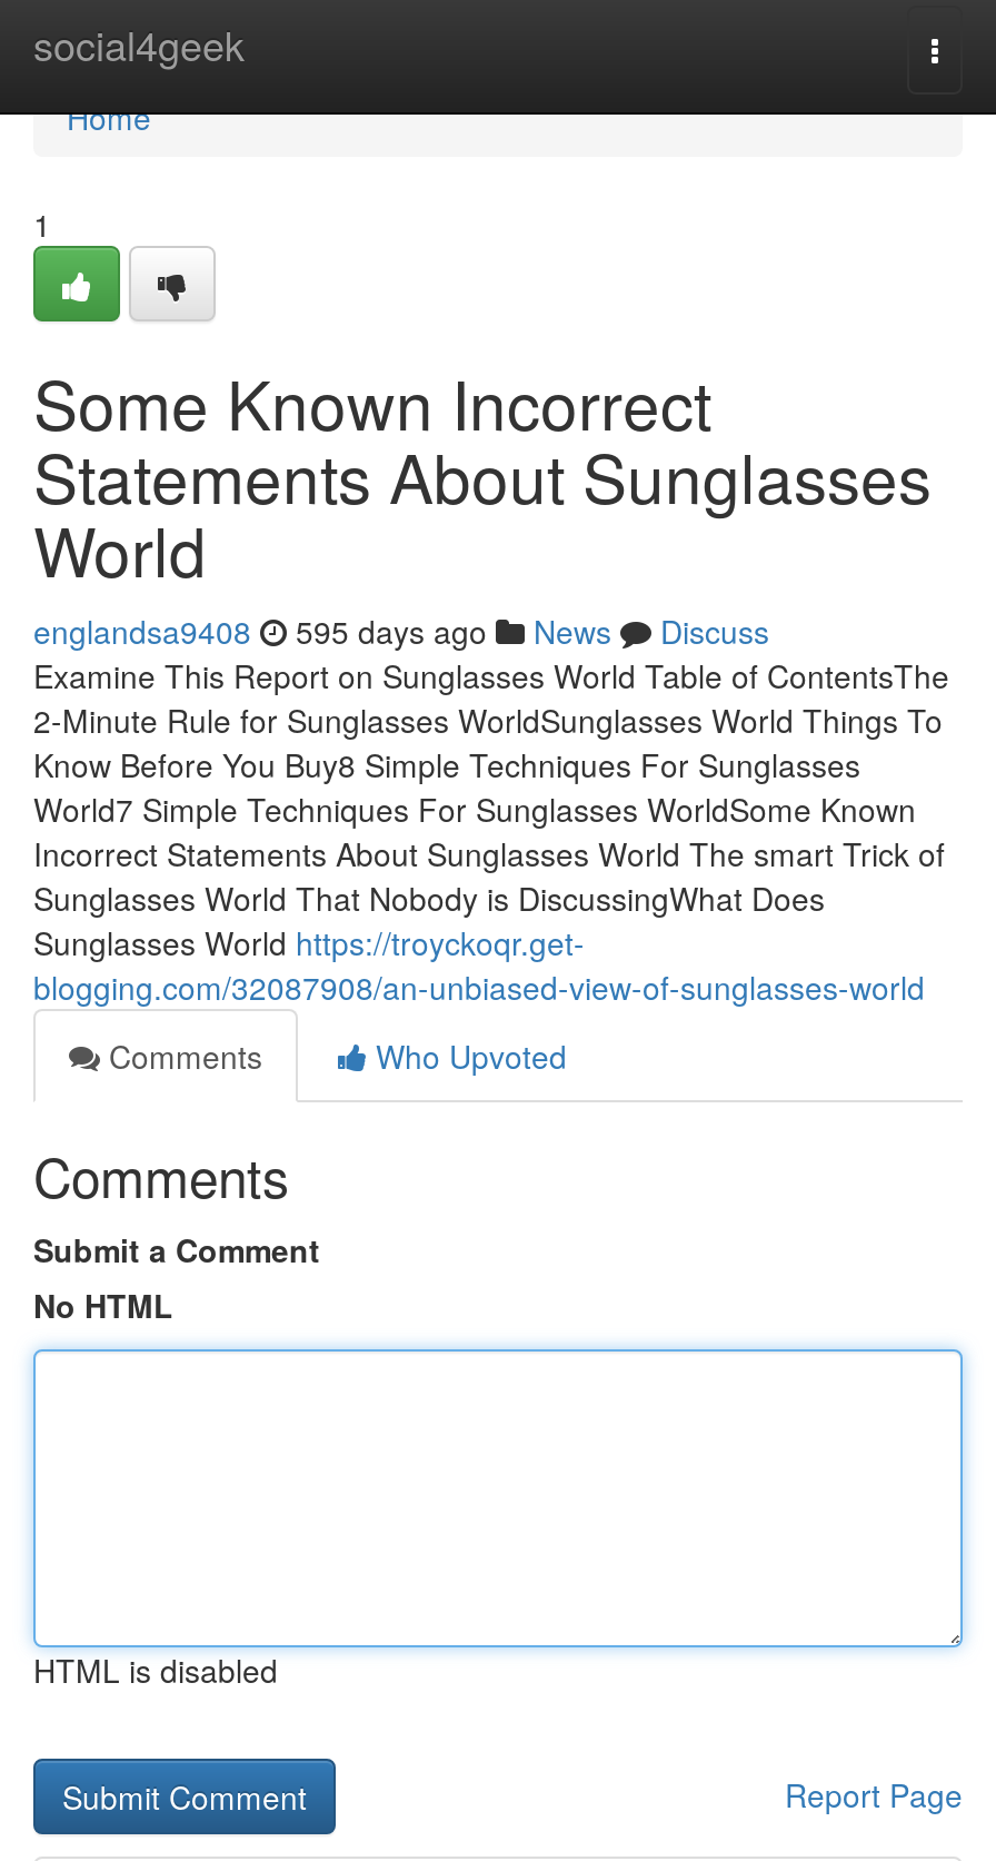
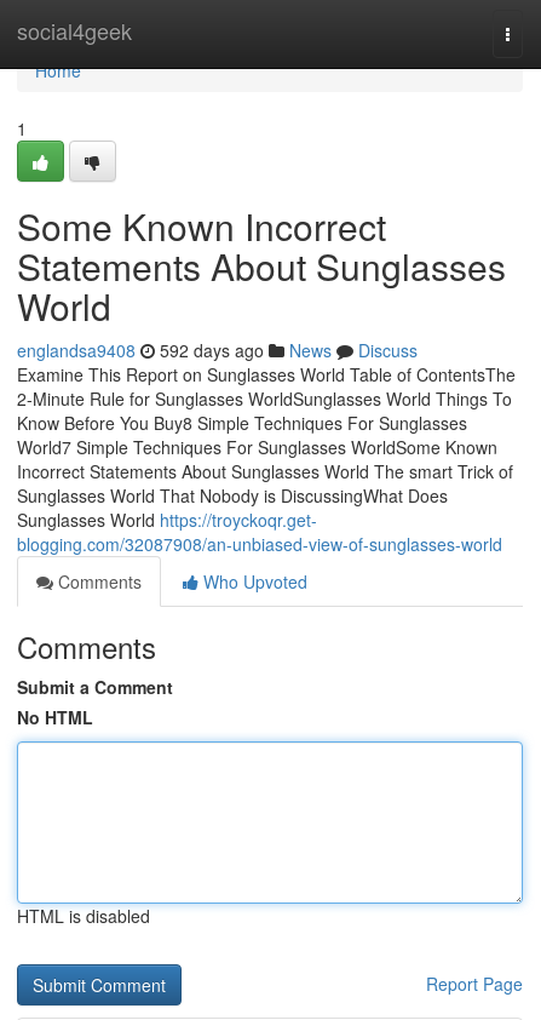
- englandsa9408 595 days ago News Discuss
+ englandsa9408 592 days ago News Discuss
